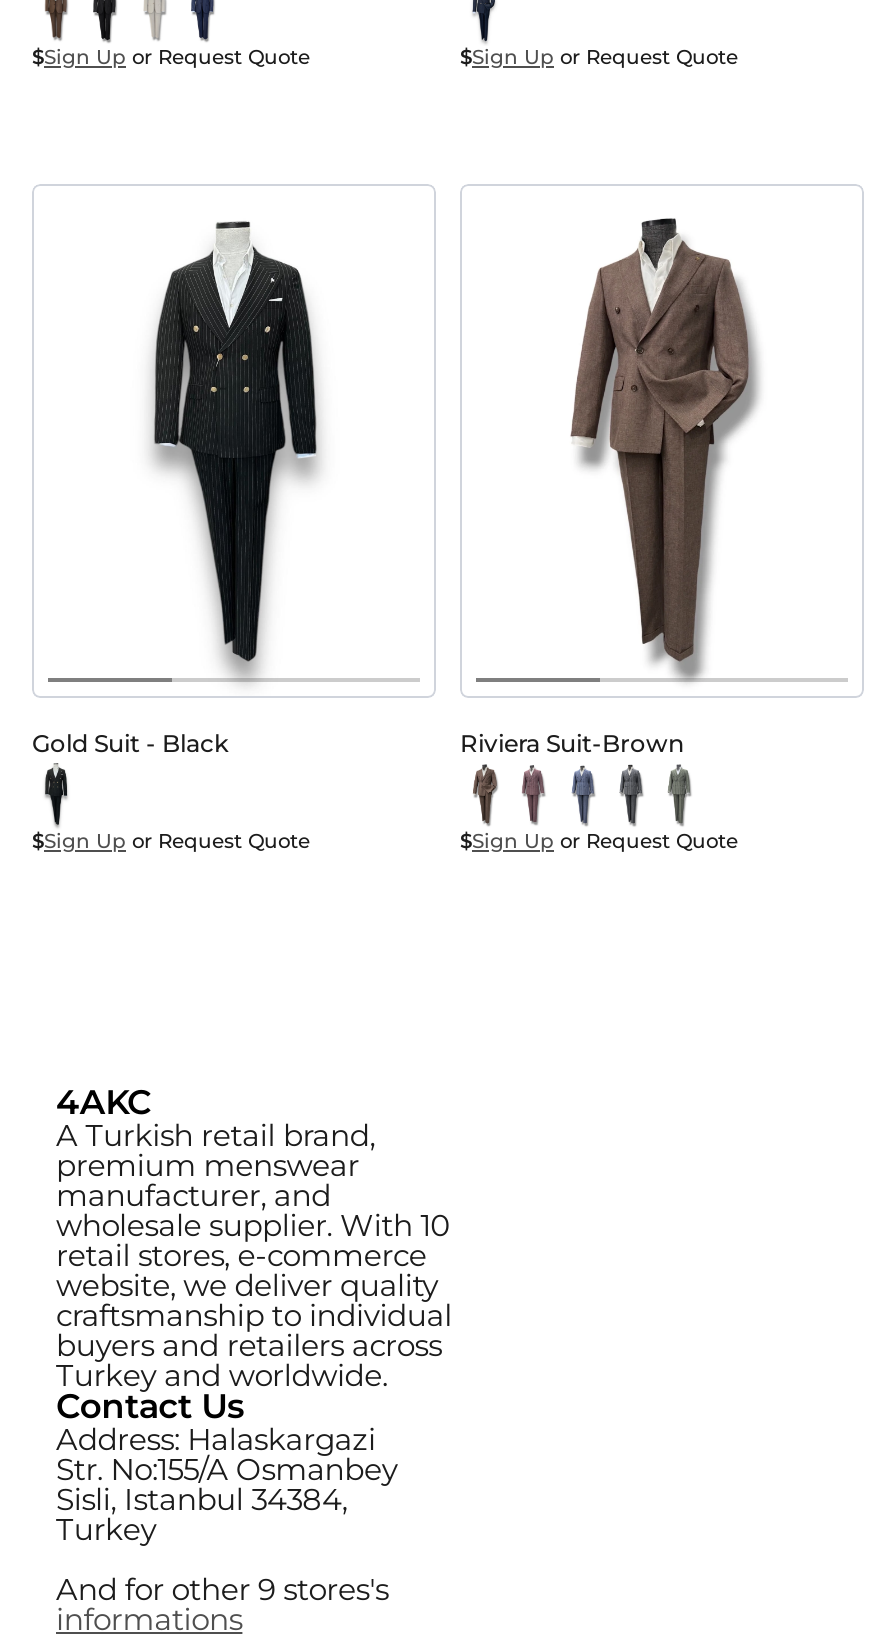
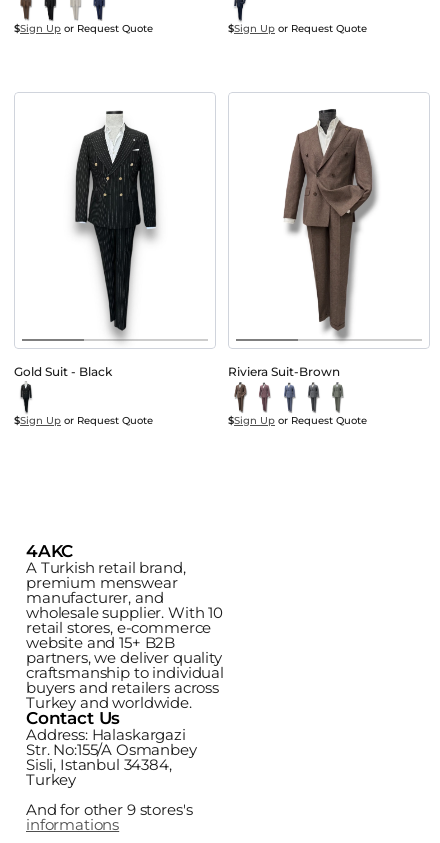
- website, we deliver quality
+ website and 15+ B2B
+ partners, we deliver quality
